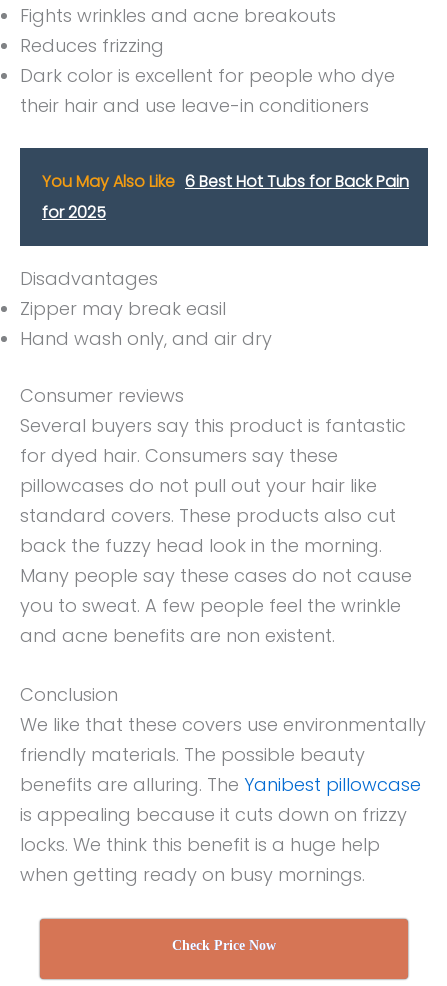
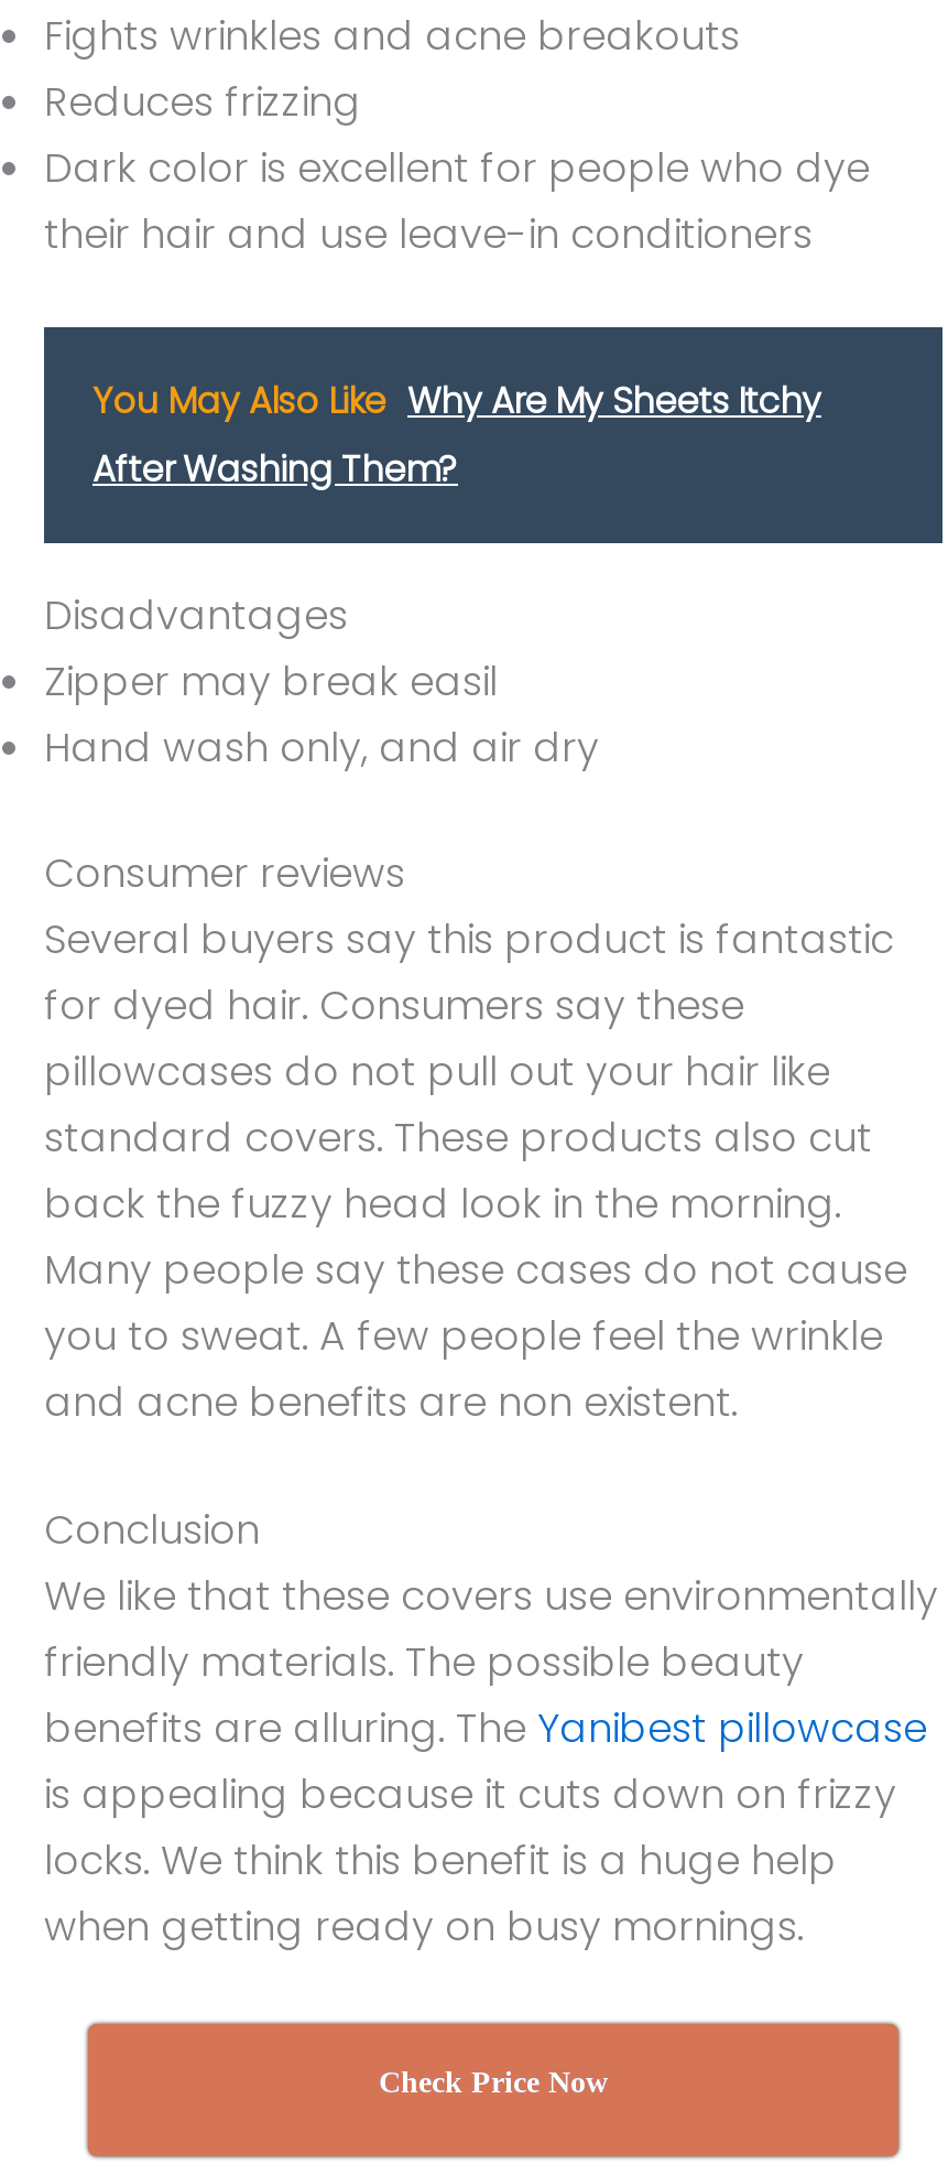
- You May Also Like 6 Best Hot Tubs for Back Pain
- for 2025
+ You May Also Like Why Are My Sheets Itchy
+ After Washing Them?
